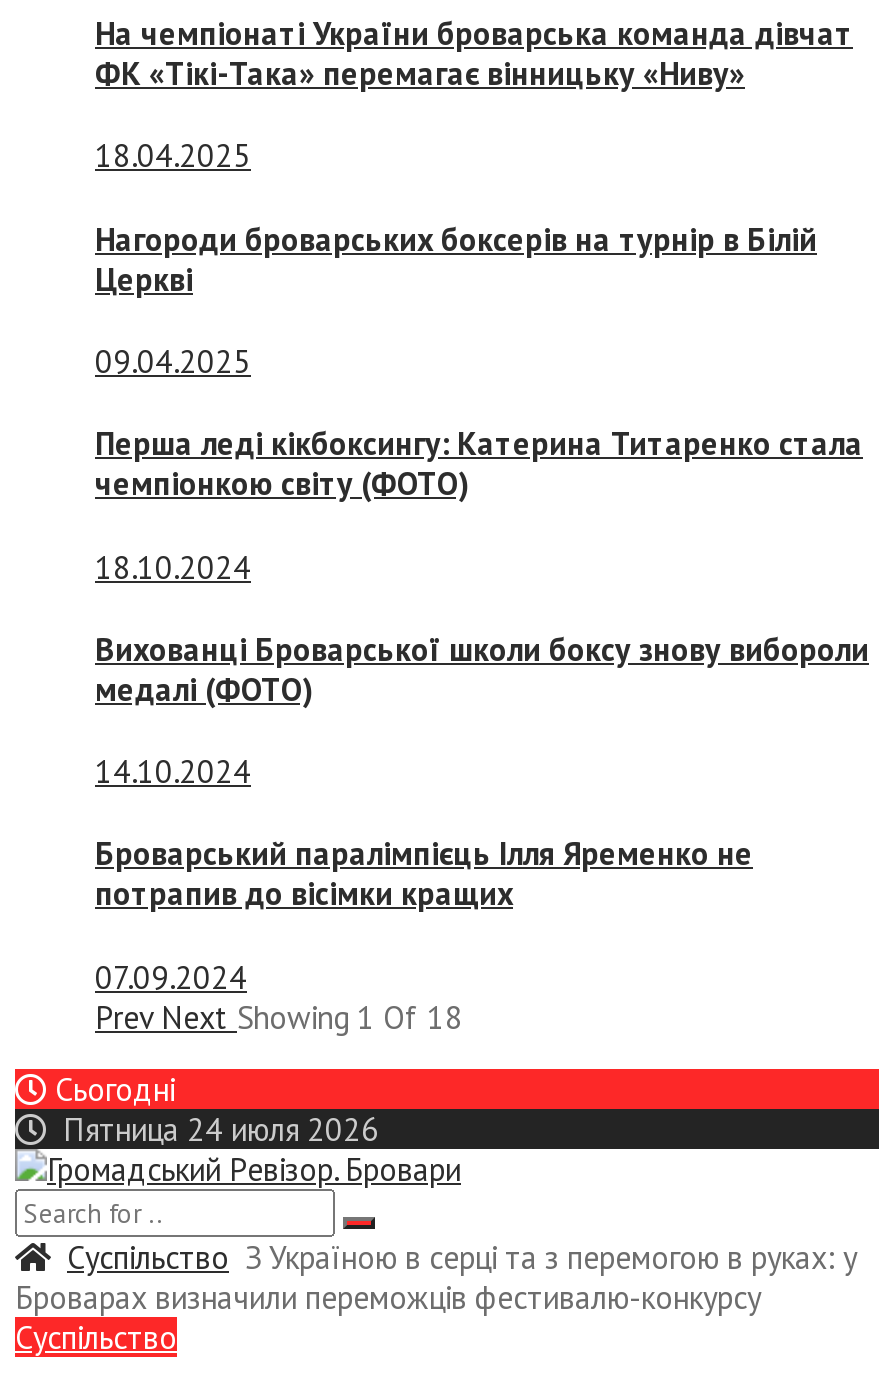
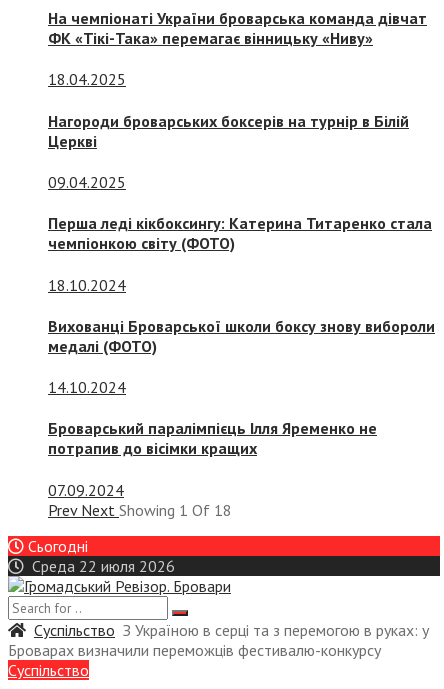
- Пятница 24 июля 2026
+ Среда 22 июля 2026
